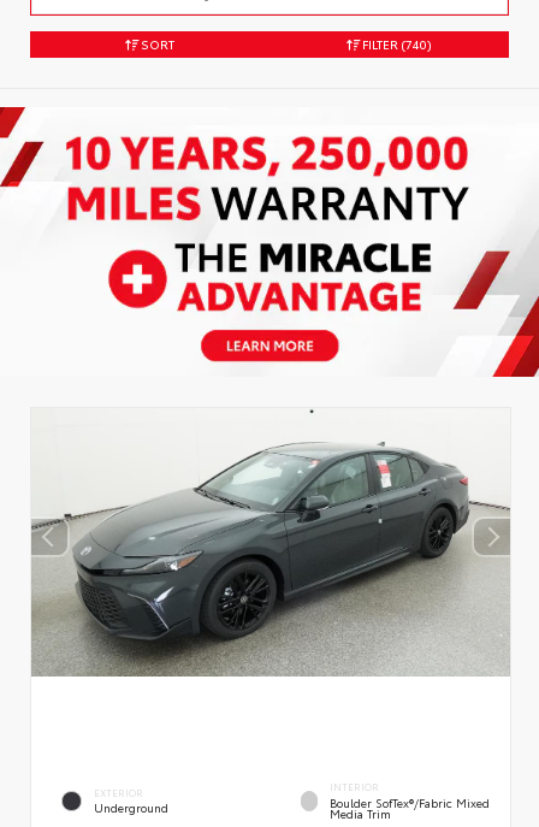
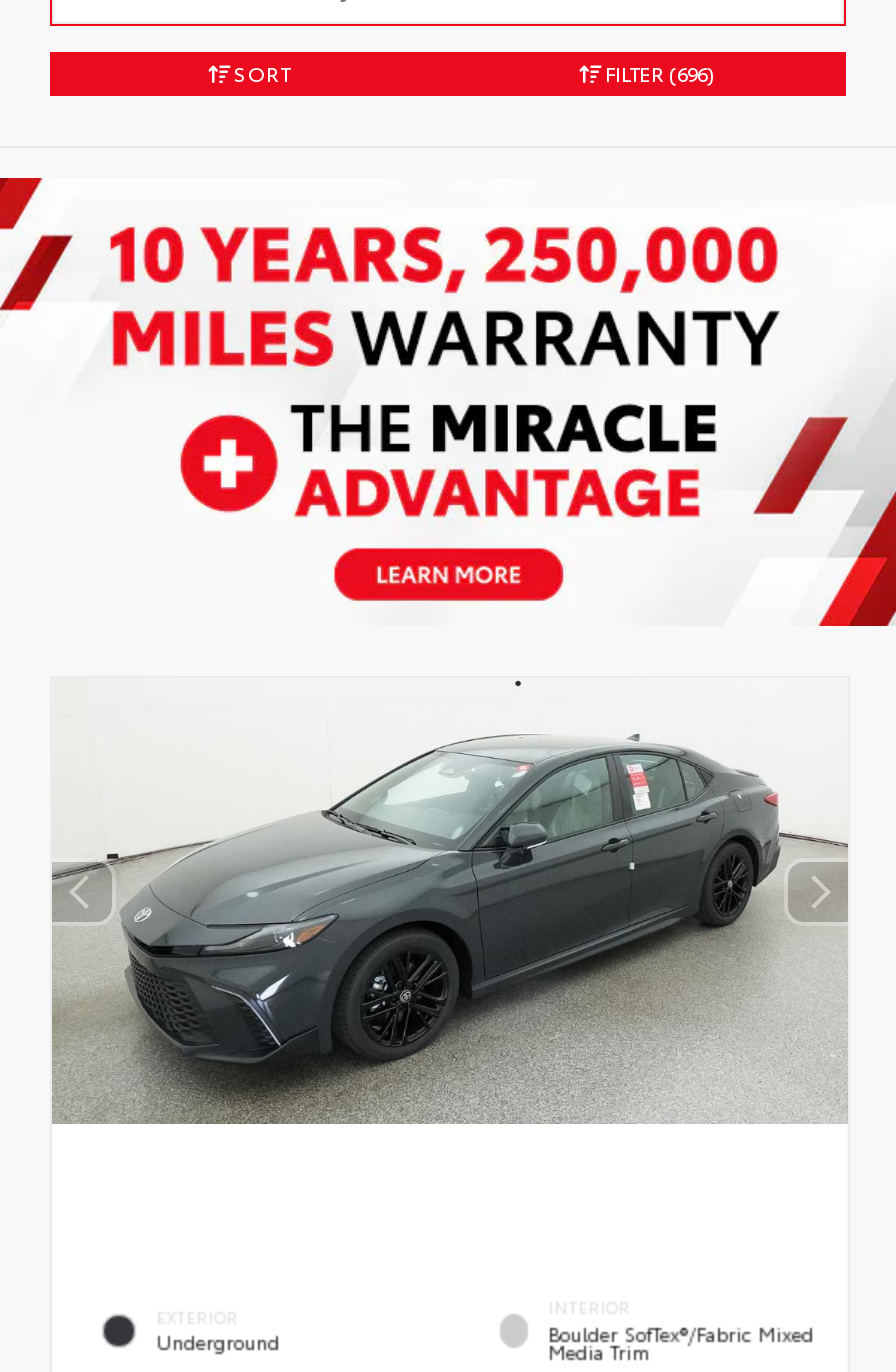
- FILTER (740)
+ FILTER (696)
